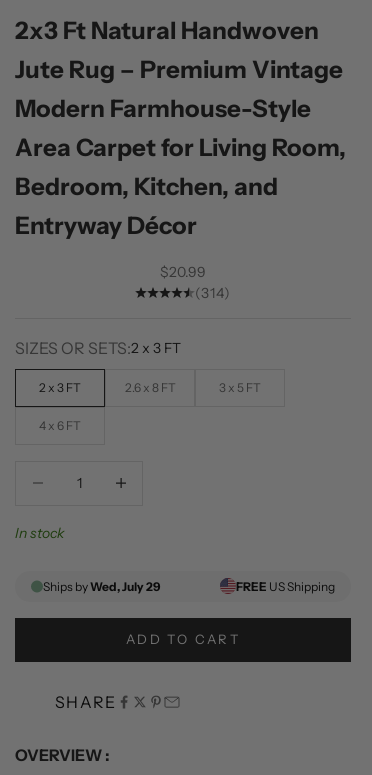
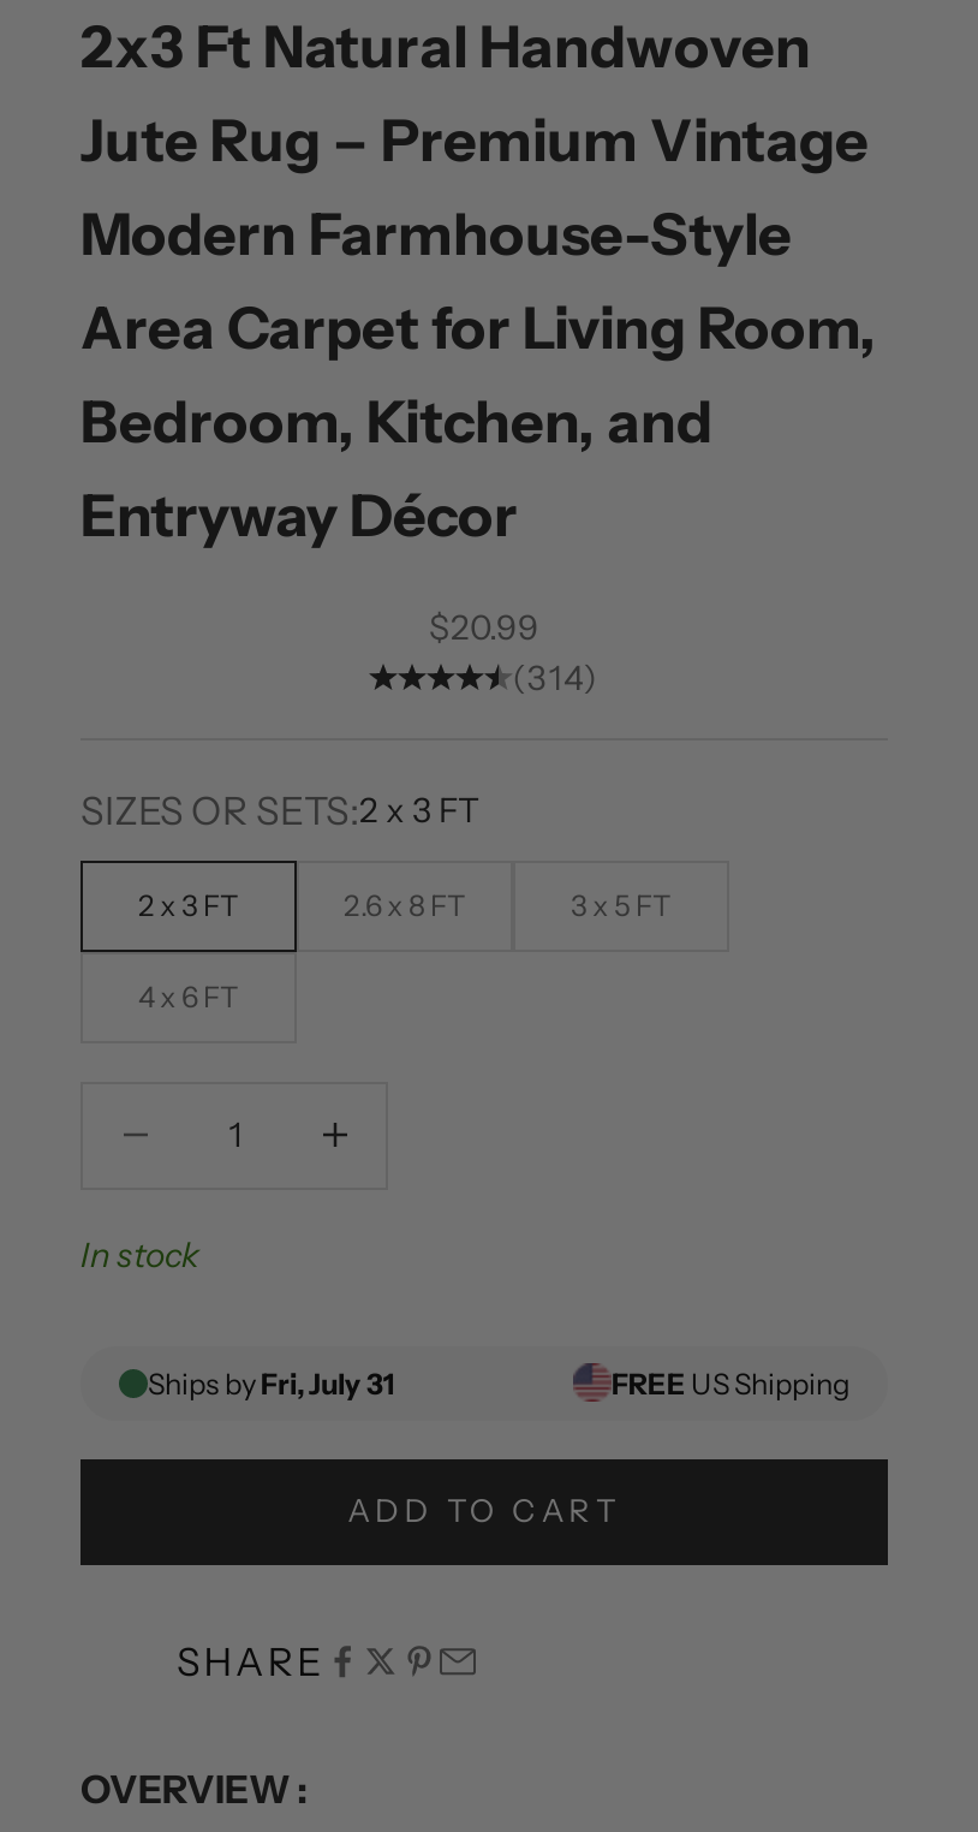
- Ships byWed, July 29
+ Ships byFri, July 31
